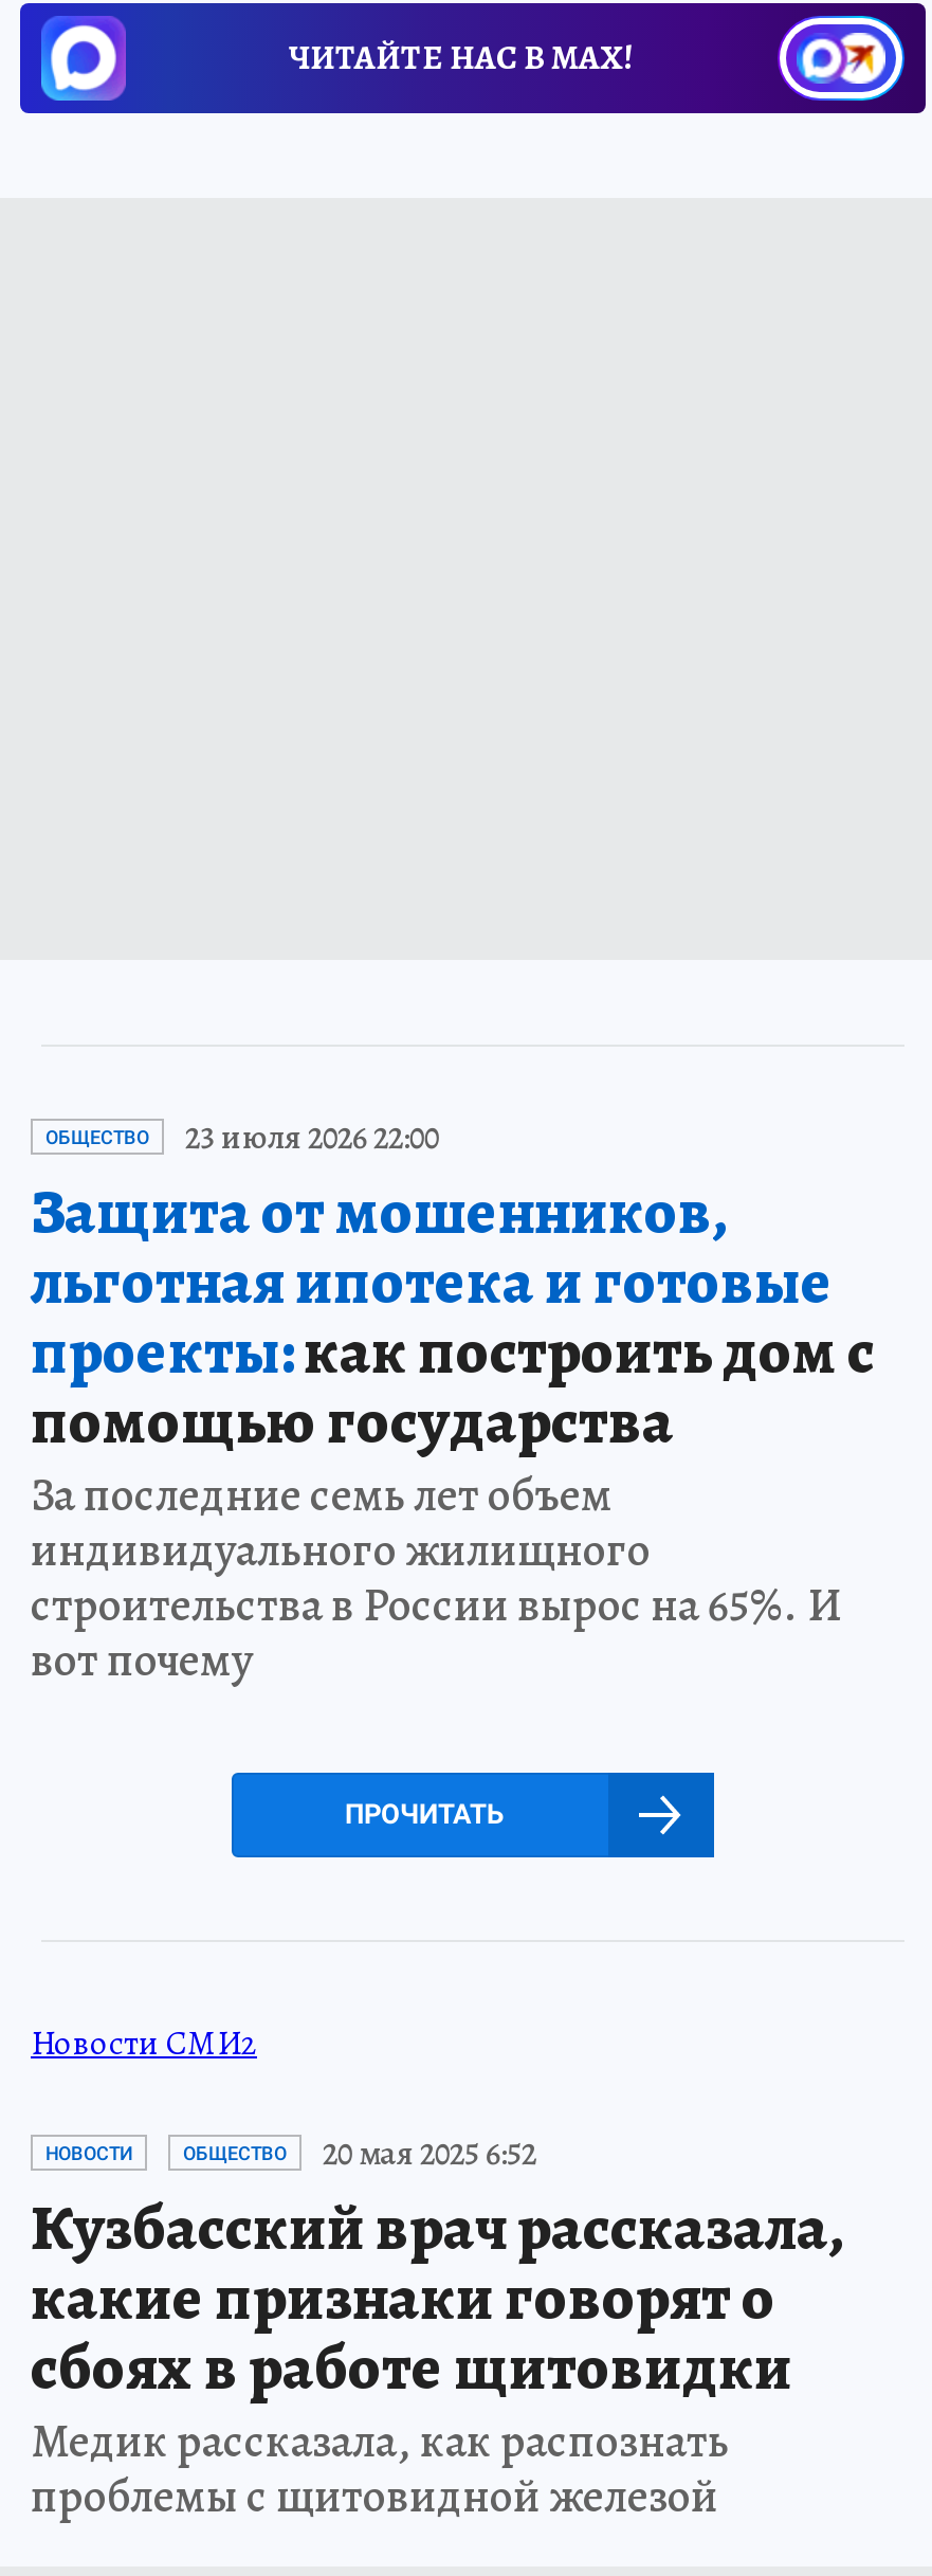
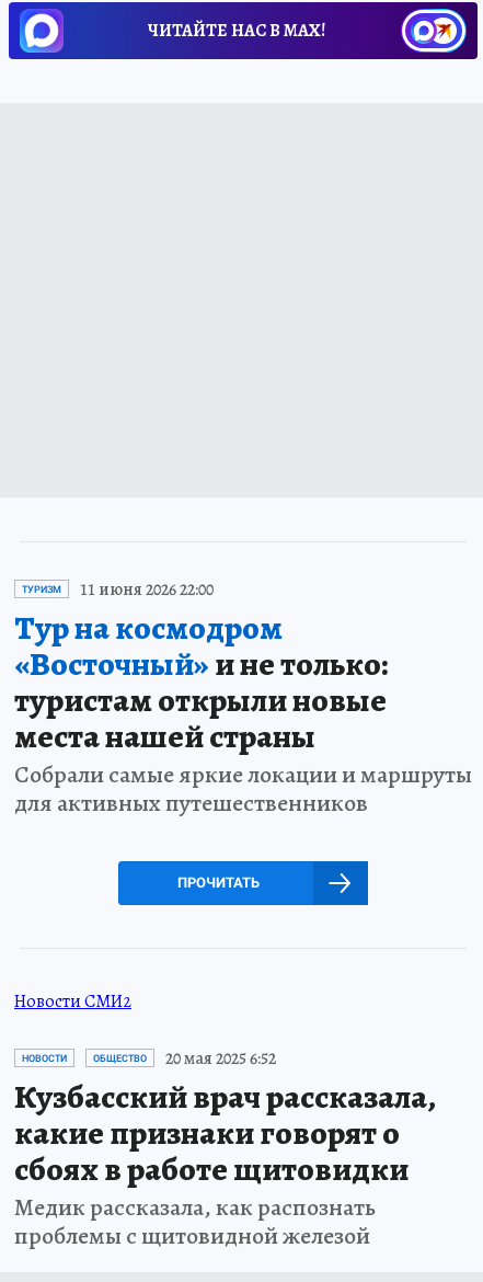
- ОБЩЕСТВО
- 23 июля 2026 22:00
- Защита от мошенников,
- льготная ипотека и готовые
- проекты:как построить дом с
- помощью государства
- За последние семь лет объем
- индивидуального жилищного
- строительства в России вырос на 65%. И
- вот почему
+ ТУРИЗМ
+ 11 июня 2026 22:00
+ Тур на космодром
+ «Восточный»и не только:
+ туристам открыли новые
+ места нашей страны
+ Собрали самые яркие локации и маршруты
+ для активных путешественников
